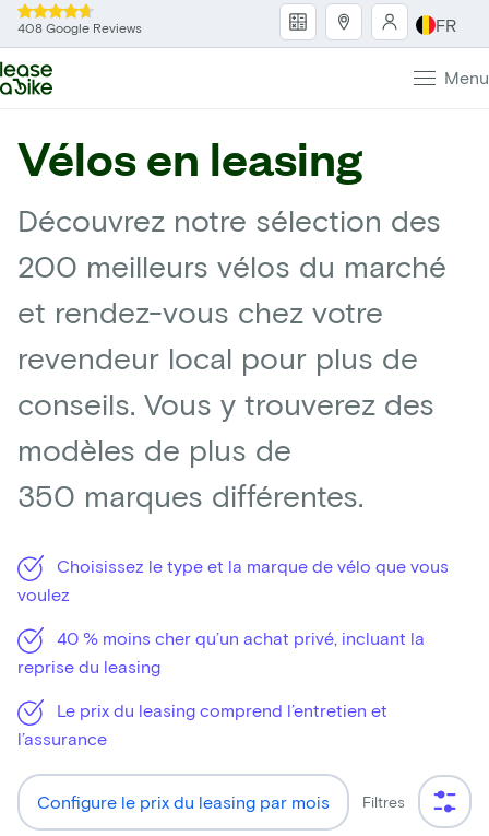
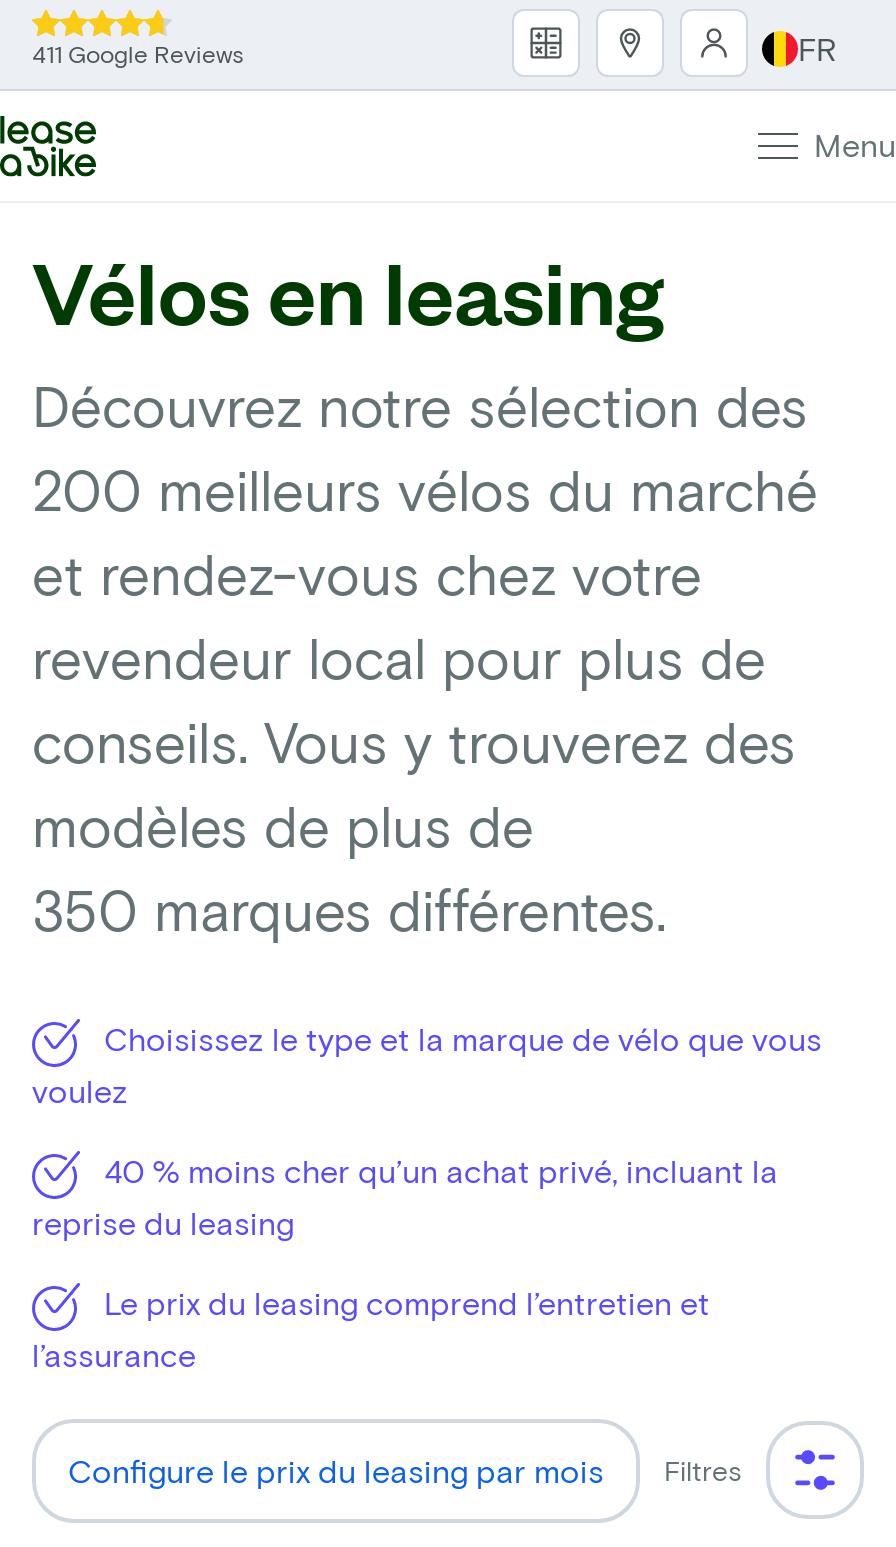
- 408 Google Reviews
+ 411 Google Reviews
